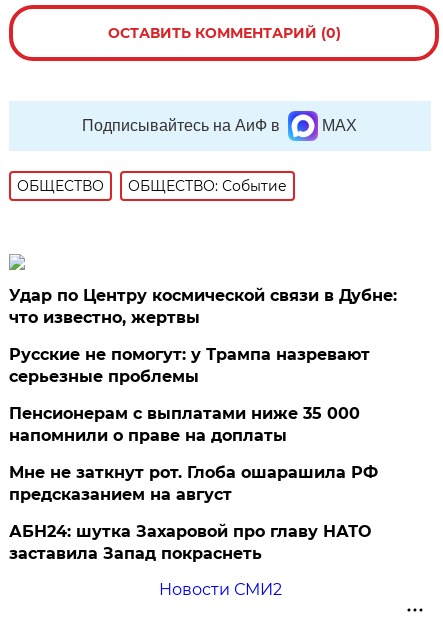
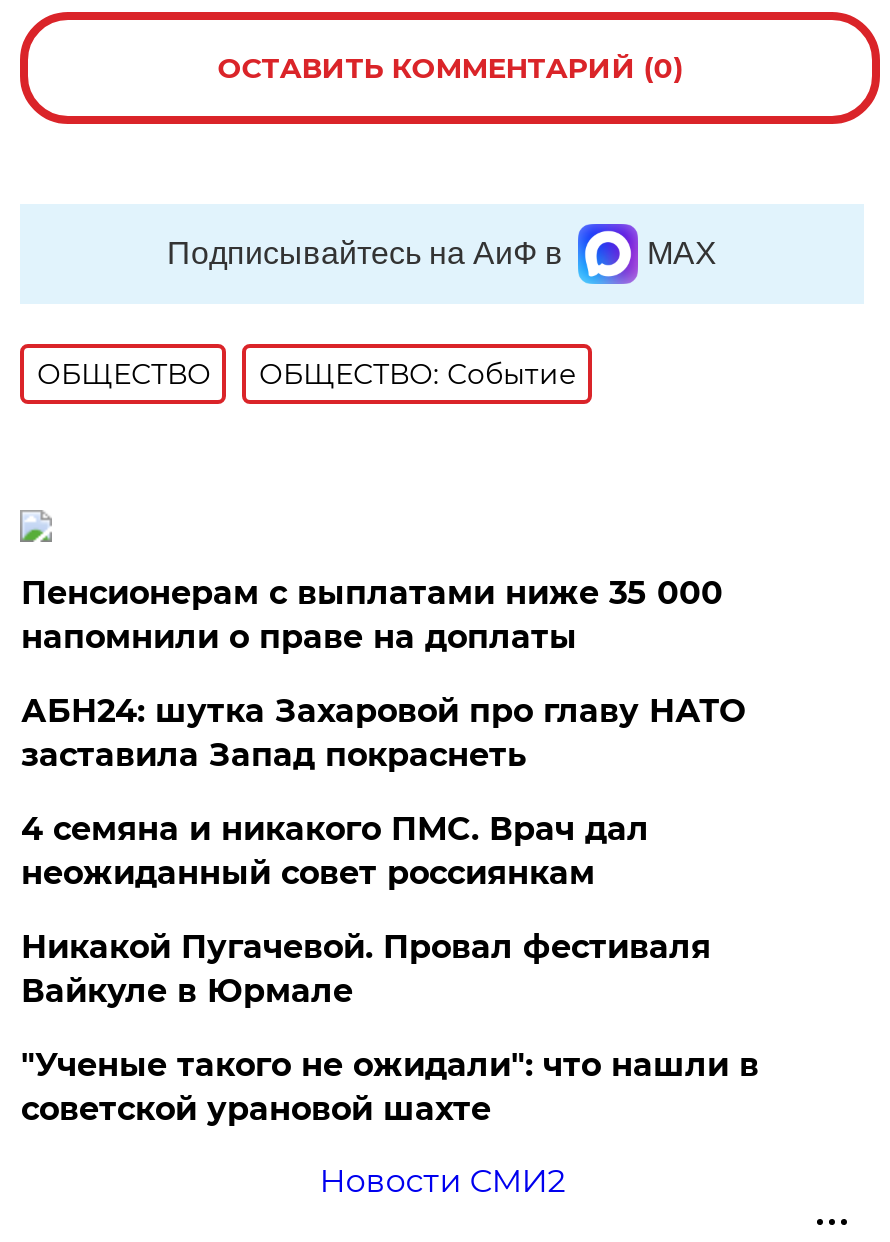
- Удар по Центру космической связи в Дубне:
- что известно, жертвы
- Русские не помогут: у Трампа назревают
- серьезные проблемы

moved up: Пенсионерам с выплатами ниже 35 000 | напомнили о праве на доплаты

- Мне не заткнут рот. Глоба ошарашила РФ
- предсказанием на август

moved up: АБН24: шутка Захаровой про главу НАТО | заставила Запад покраснеть

+ 4 семянa и никакого ПМС. Врач дал
+ неожиданный совет россиянкам
+ Никакой Пугачевой. Провал фестиваля
+ Вайкуле в Юрмале
+ "Ученые такого не ожидали": что нашли в
+ советской урановой шахте
